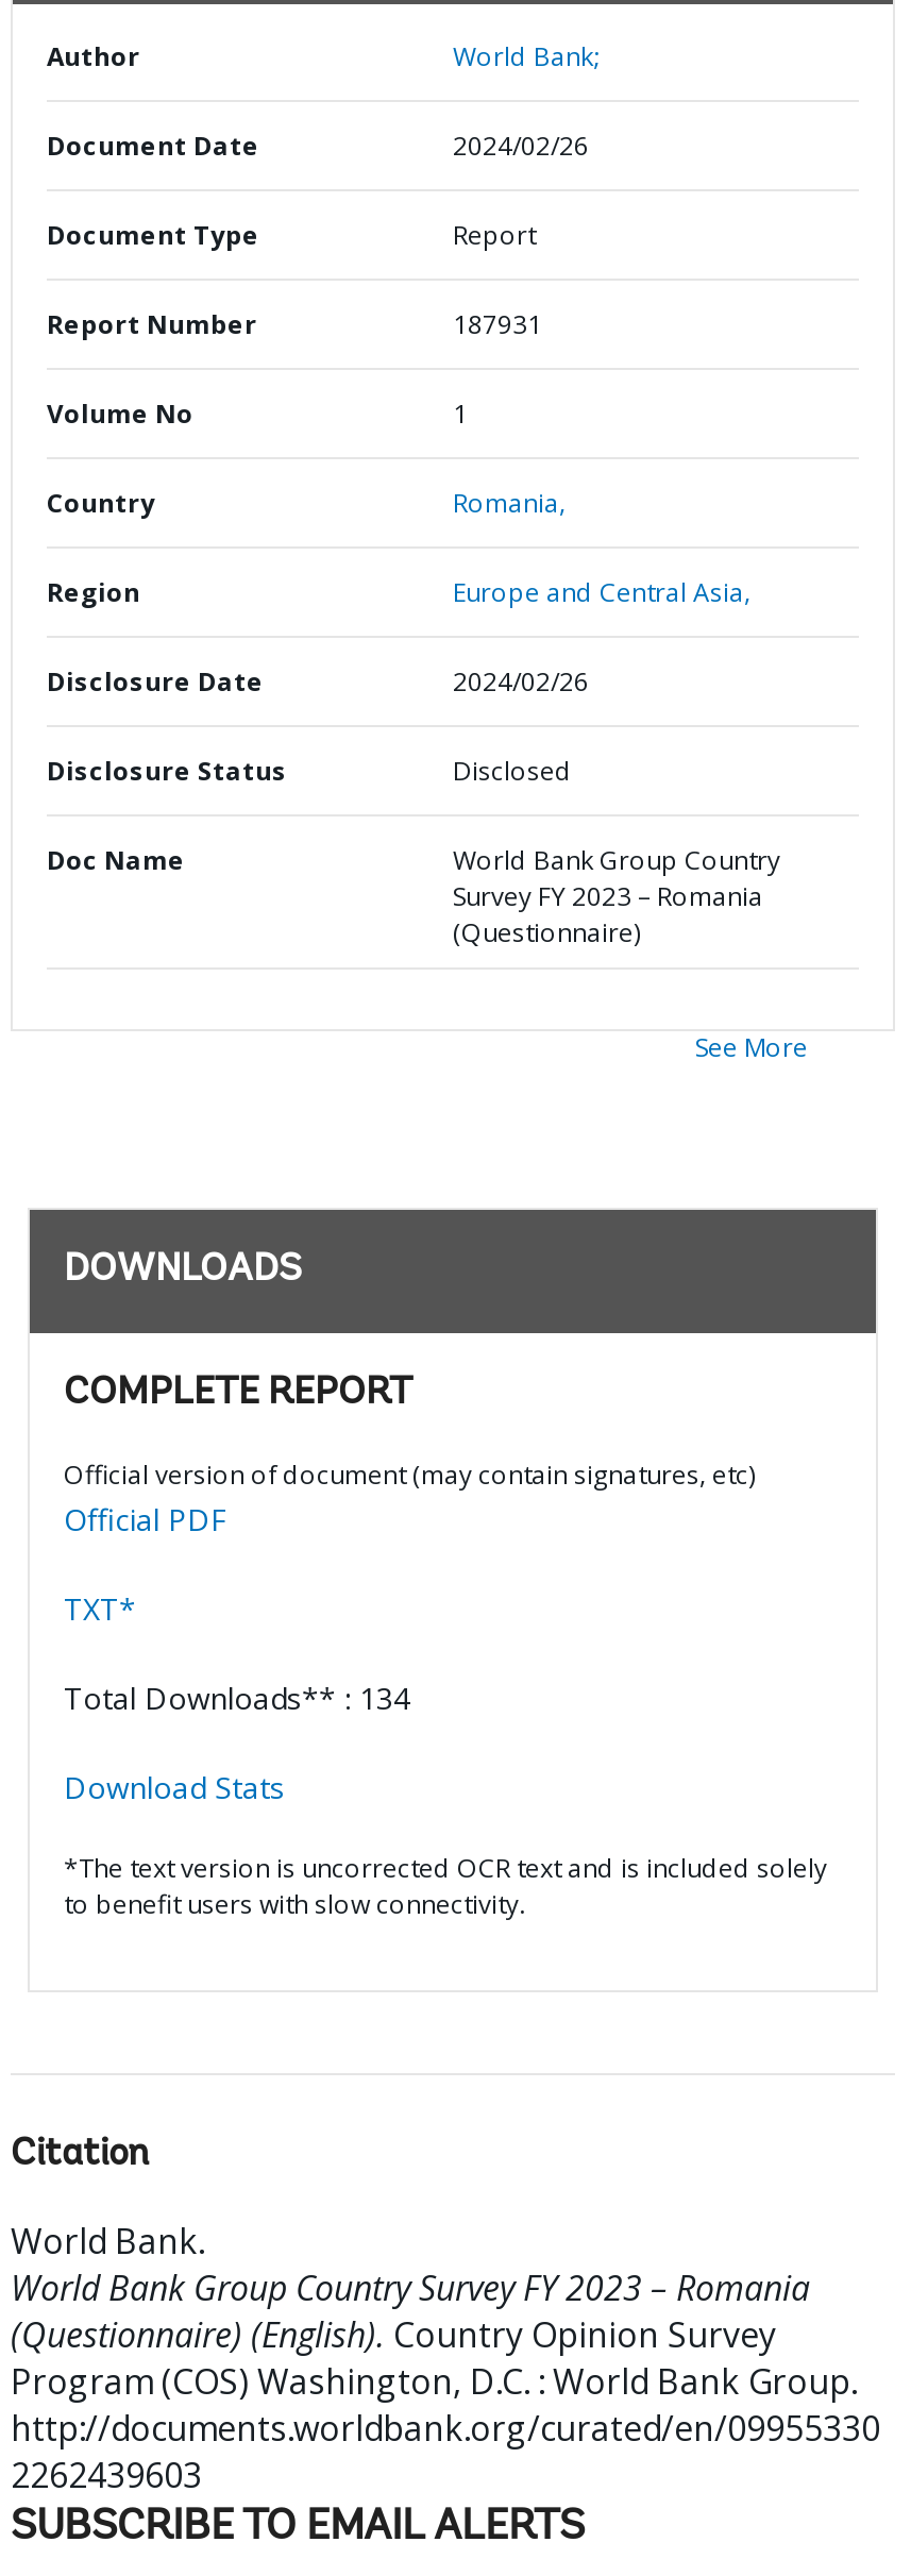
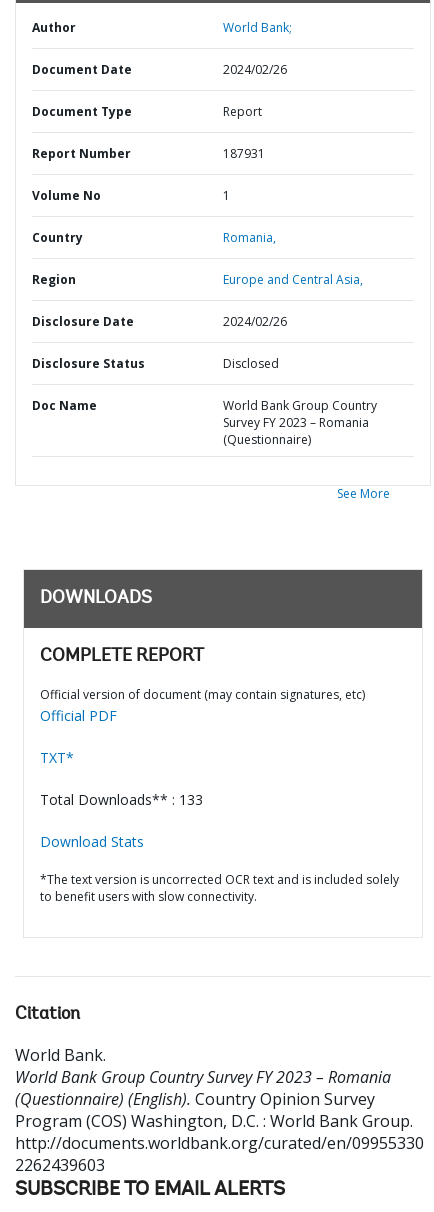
- Total Downloads** : 134
+ Total Downloads** : 133
